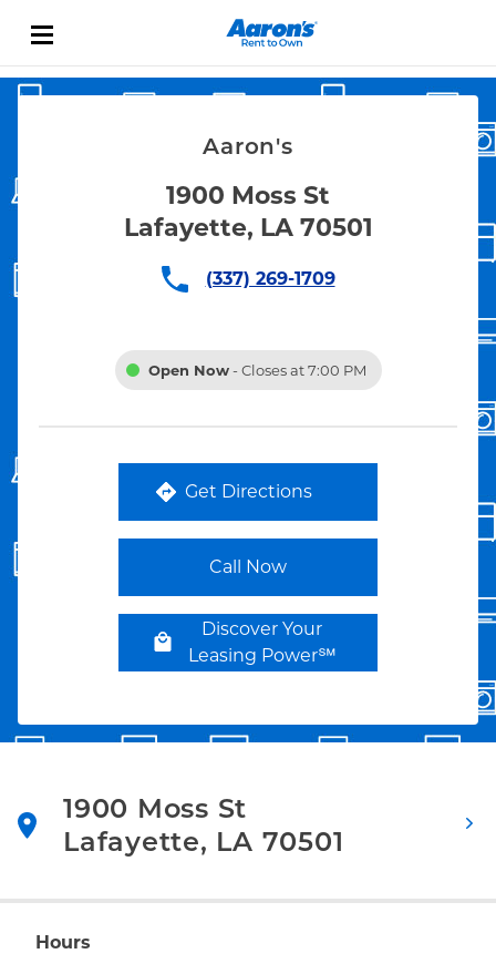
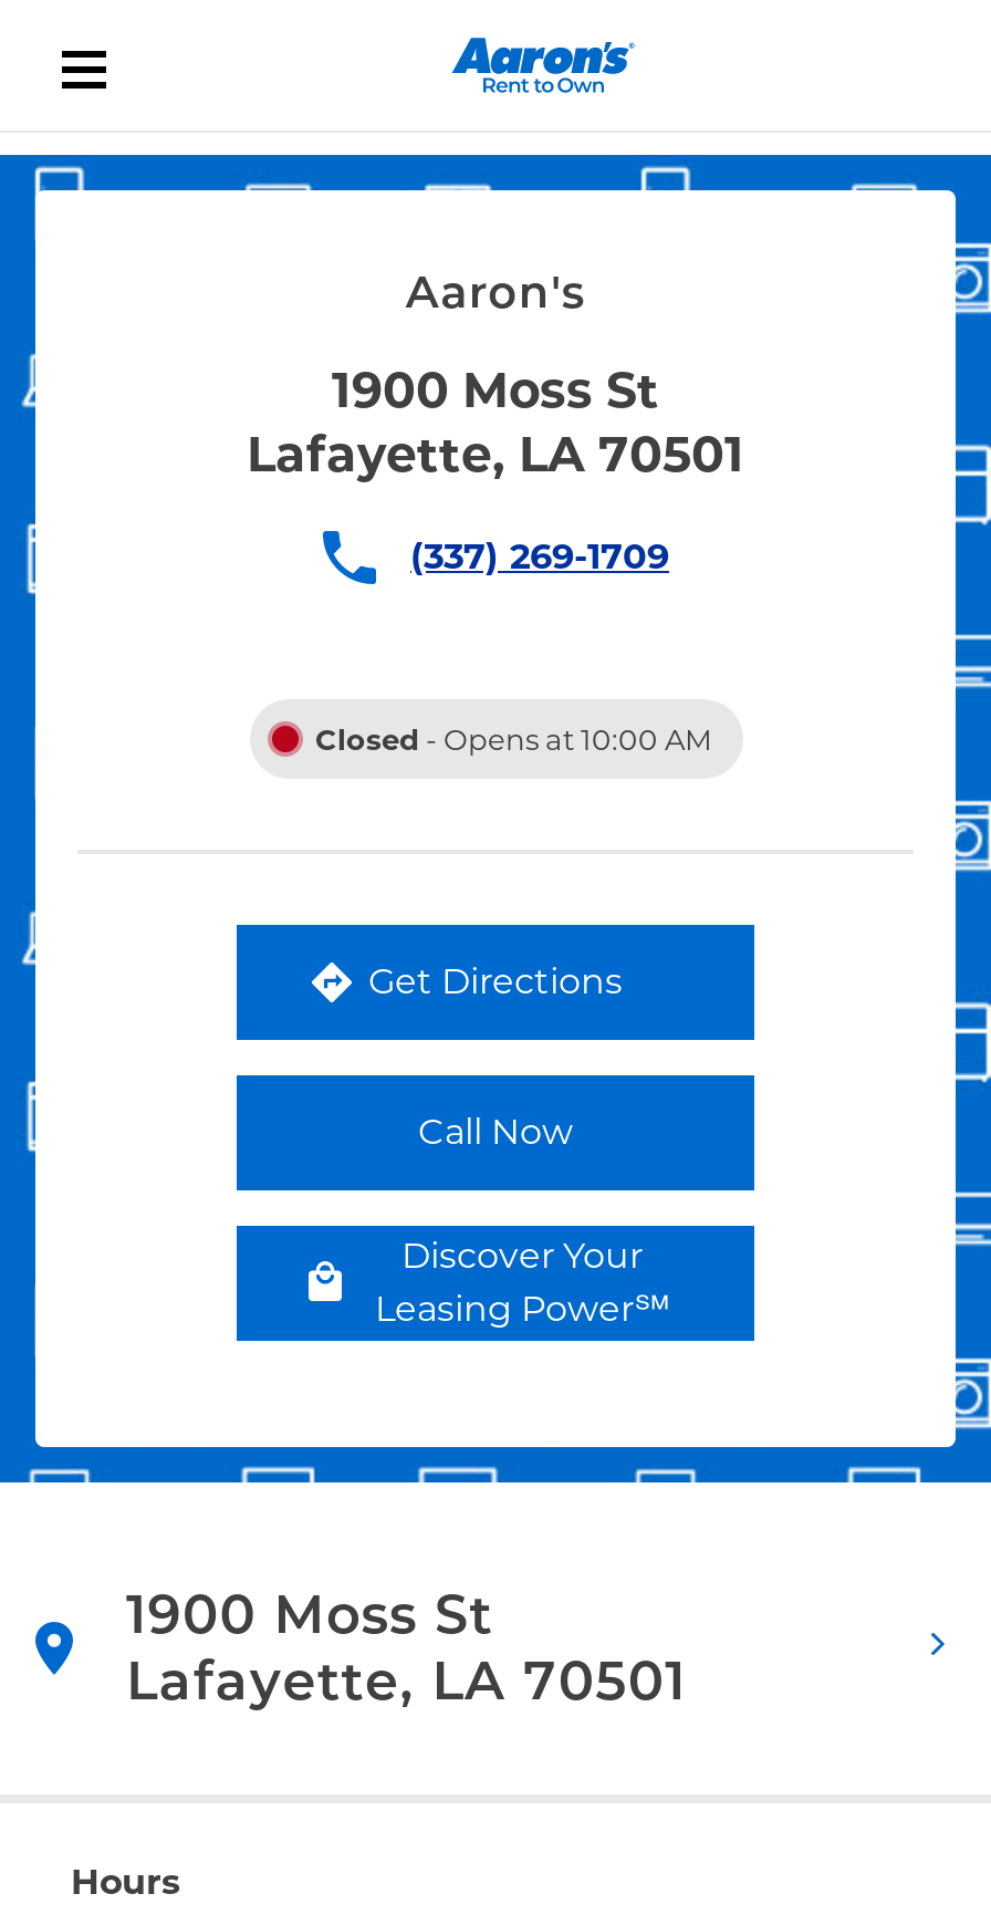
- Open Now - Closes at 7:00 PM
+ Closed - Opens at 10:00 AM
